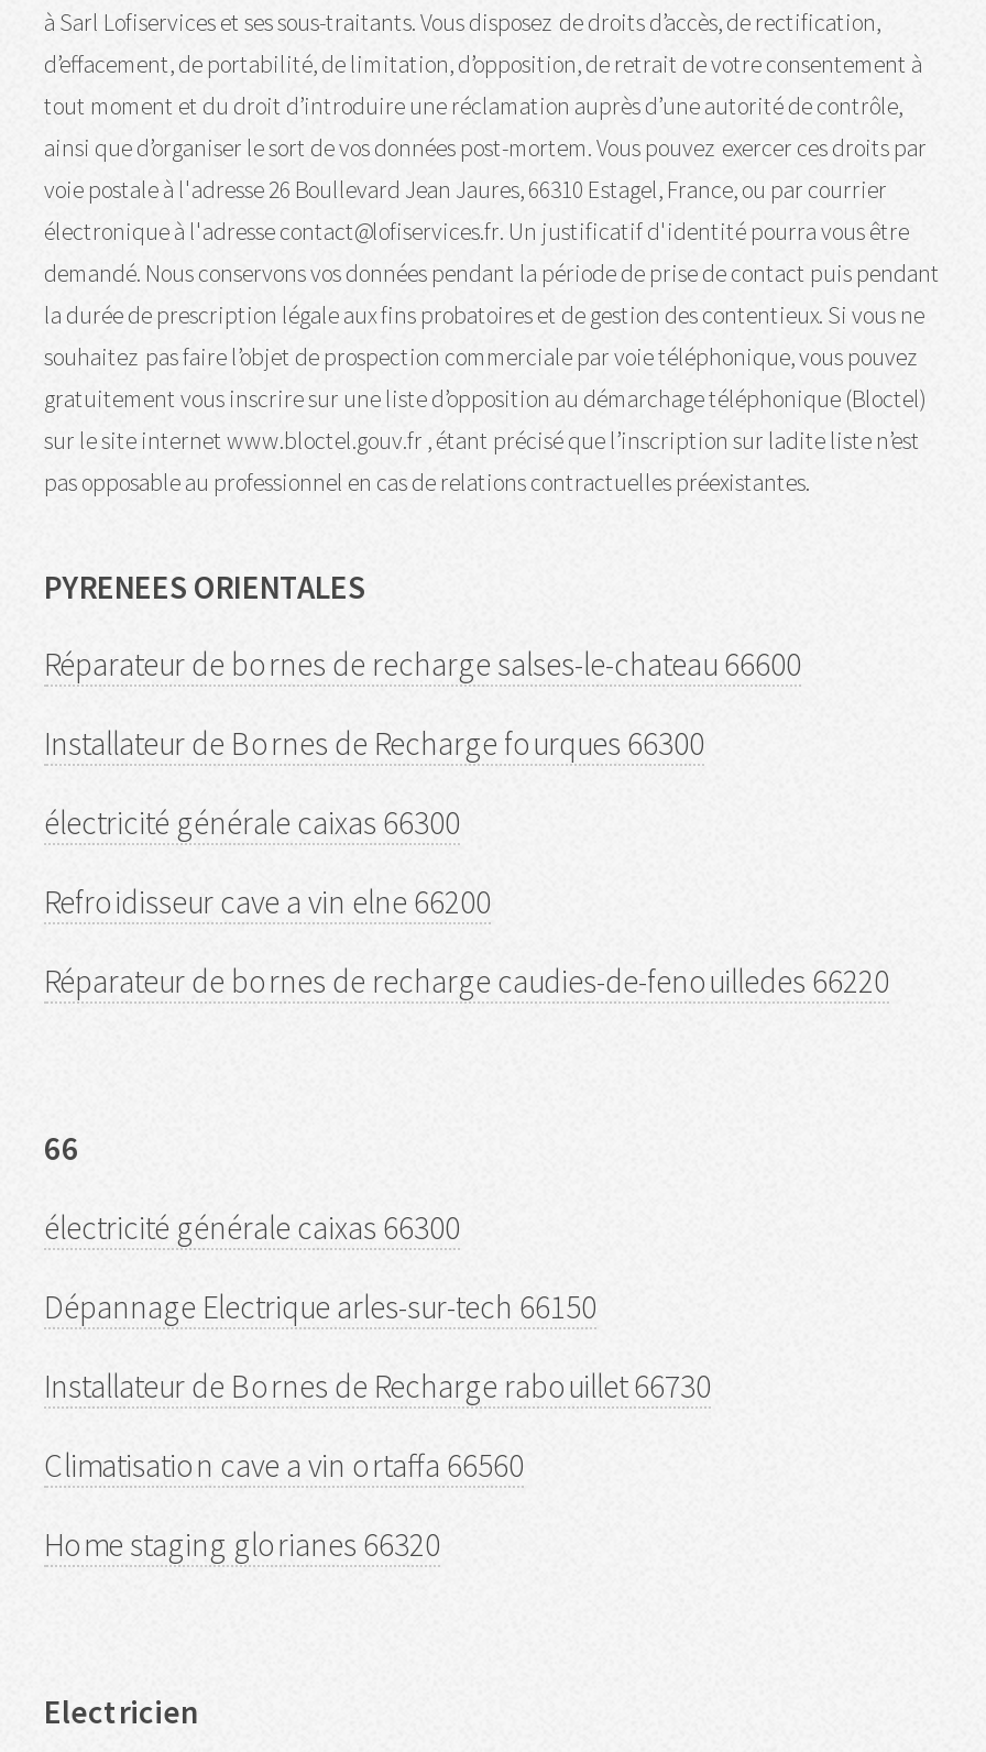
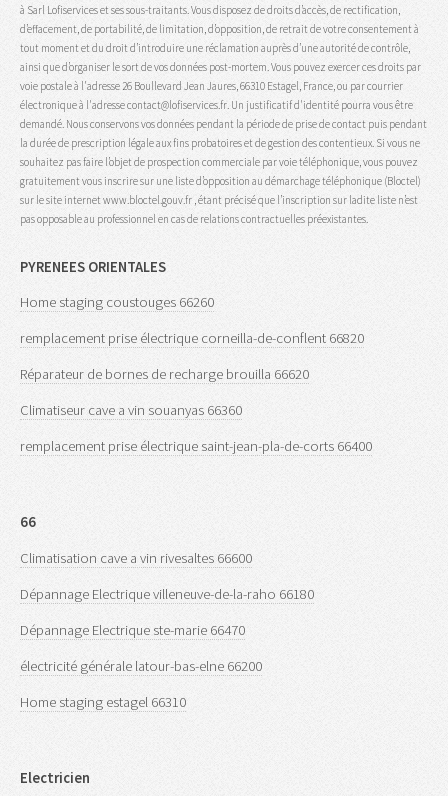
- Réparateur de bornes de recharge salses-le-chateau 66600
+ Home staging coustouges 66260

- Installateur de Bornes de Recharge fourques 66300
+ remplacement prise électrique corneilla-de-conflent 66820

- électricité générale caixas 66300
+ Réparateur de bornes de recharge brouilla 66620

- Refroidisseur cave a vin elne 66200
+ Climatiseur cave a vin souanyas 66360

- Réparateur de bornes de recharge caudies-de-fenouilledes 66220
+ remplacement prise électrique saint-jean-pla-de-corts 66400

- électricité générale caixas 66300
+ Climatisation cave a vin rivesaltes 66600

- Dépannage Electrique arles-sur-tech 66150
+ Dépannage Electrique villeneuve-de-la-raho 66180

- Installateur de Bornes de Recharge rabouillet 66730
+ Dépannage Electrique ste-marie 66470

- Climatisation cave a vin ortaffa 66560
+ électricité générale latour-bas-elne 66200

- Home staging glorianes 66320
+ Home staging estagel 66310
